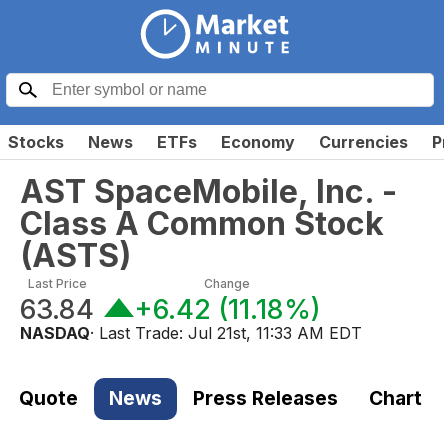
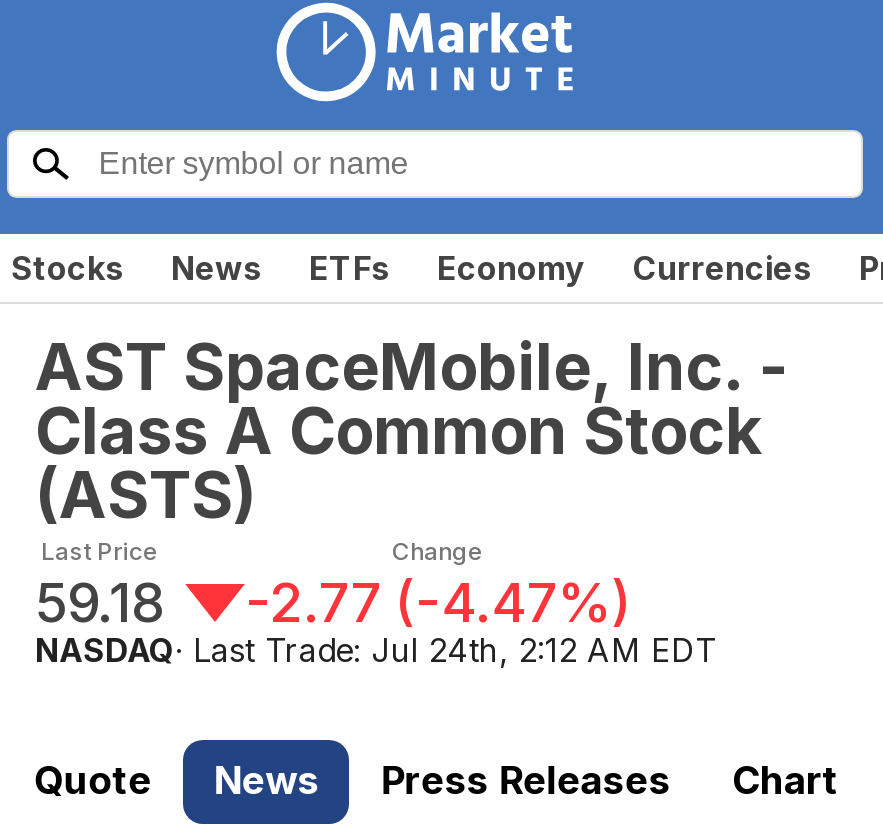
- 63.84
+ 59.18

- +6.42 (11.18%)
+ -2.77 (-4.47%)

- NASDAQ · Last Trade: Jul 21st, 11:33 AM EDT
+ NASDAQ · Last Trade: Jul 24th, 2:12 AM EDT
